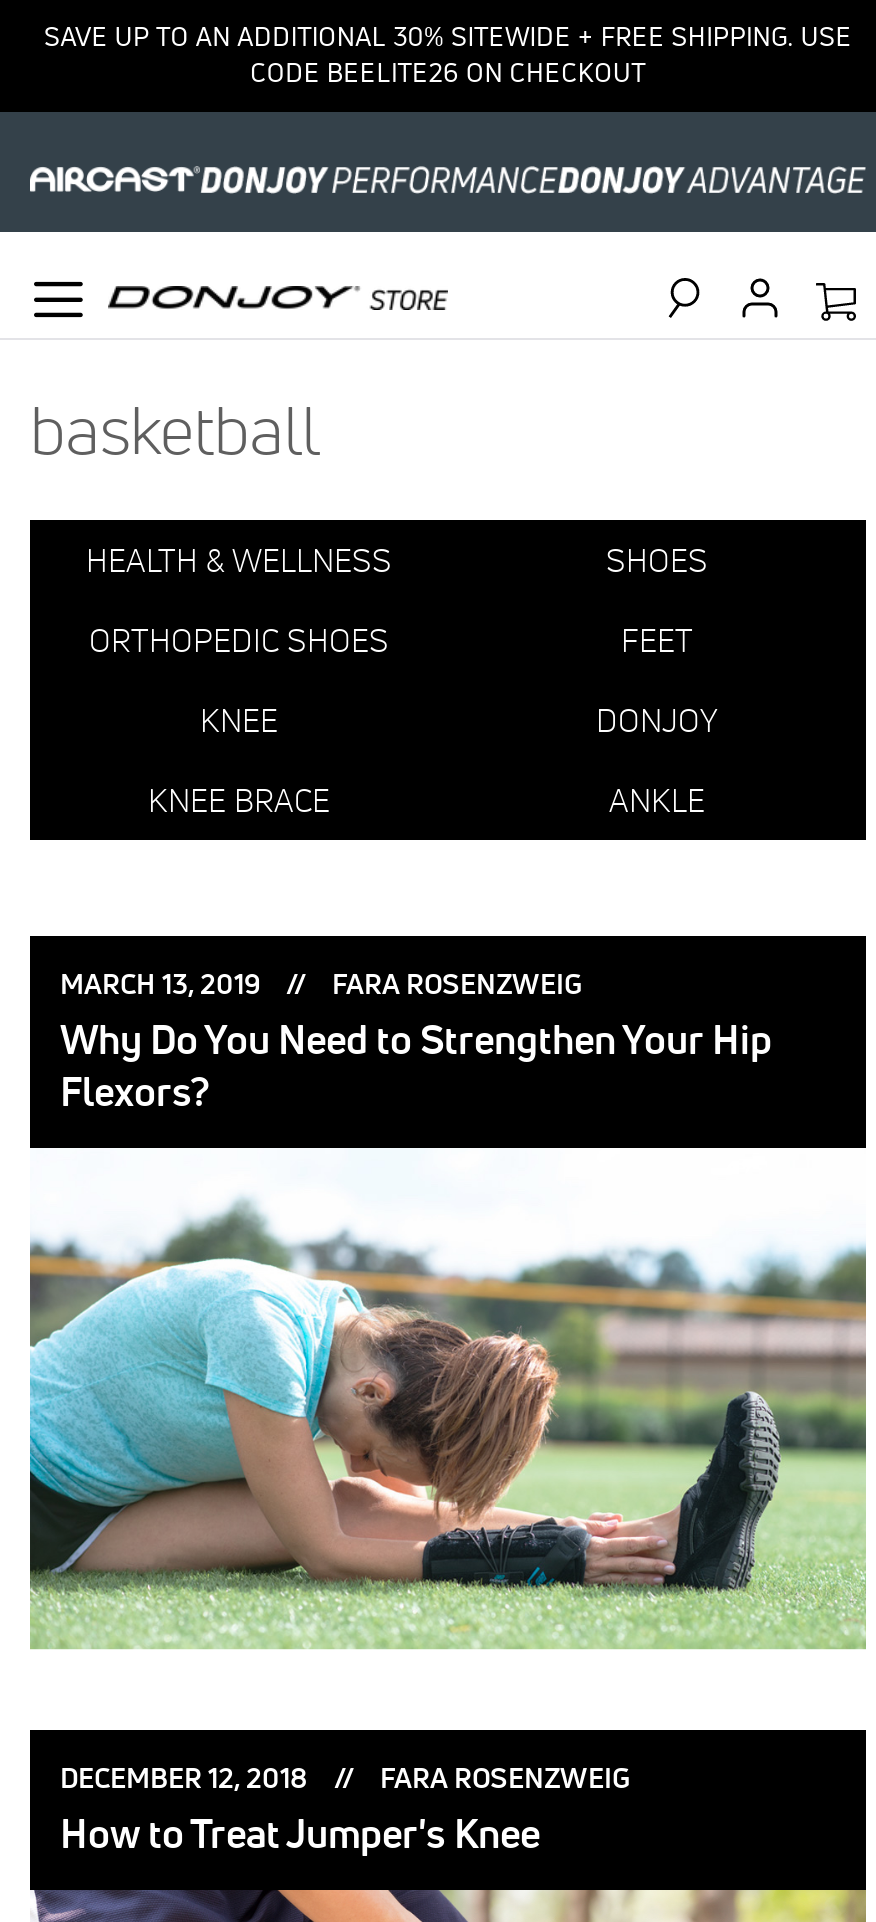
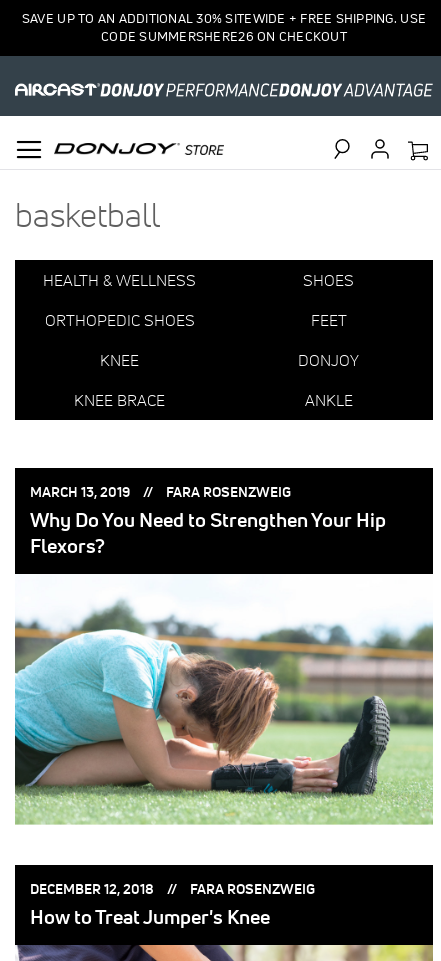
- CODE BEELITE26 ON CHECKOUT
+ CODE SUMMERSHERE26 ON CHECKOUT
